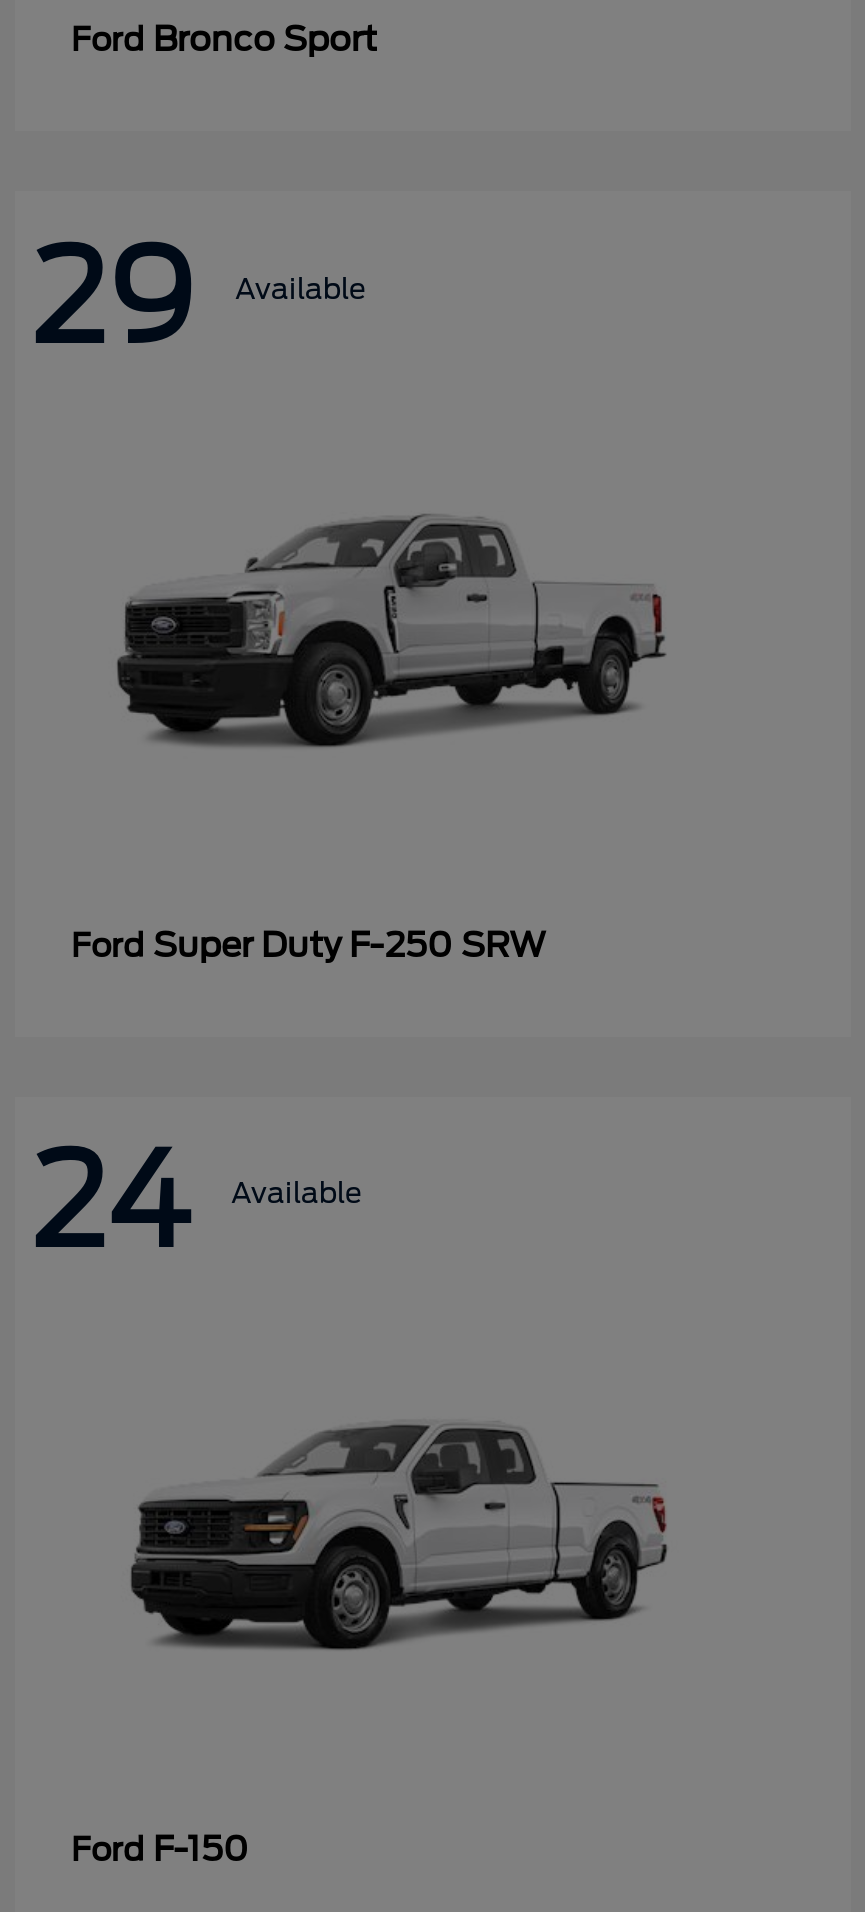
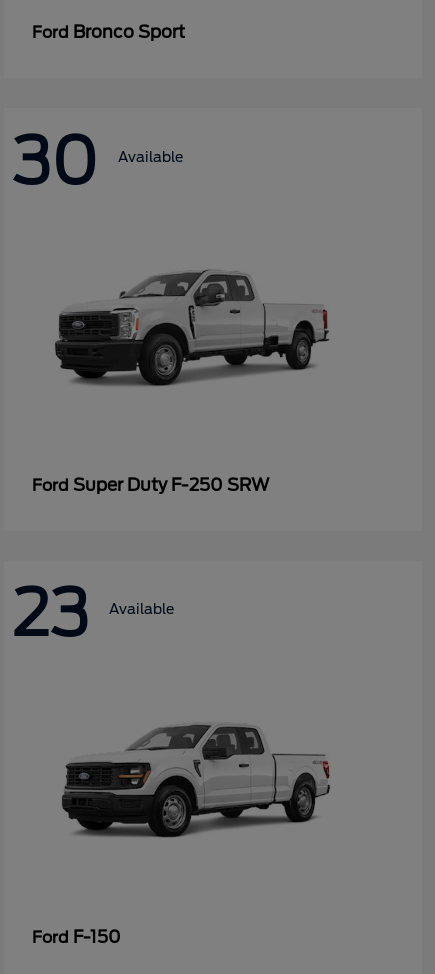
- 29 Available
+ 30 Available

- 24 Available
+ 23 Available
